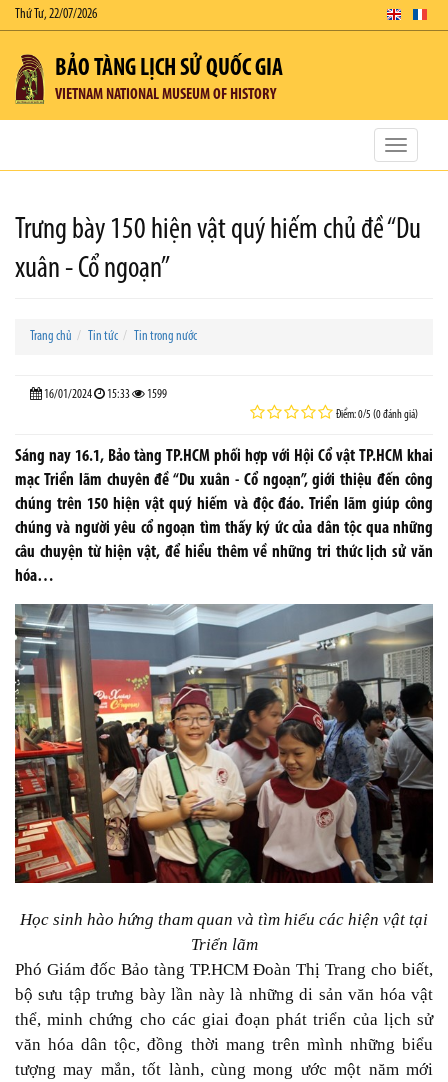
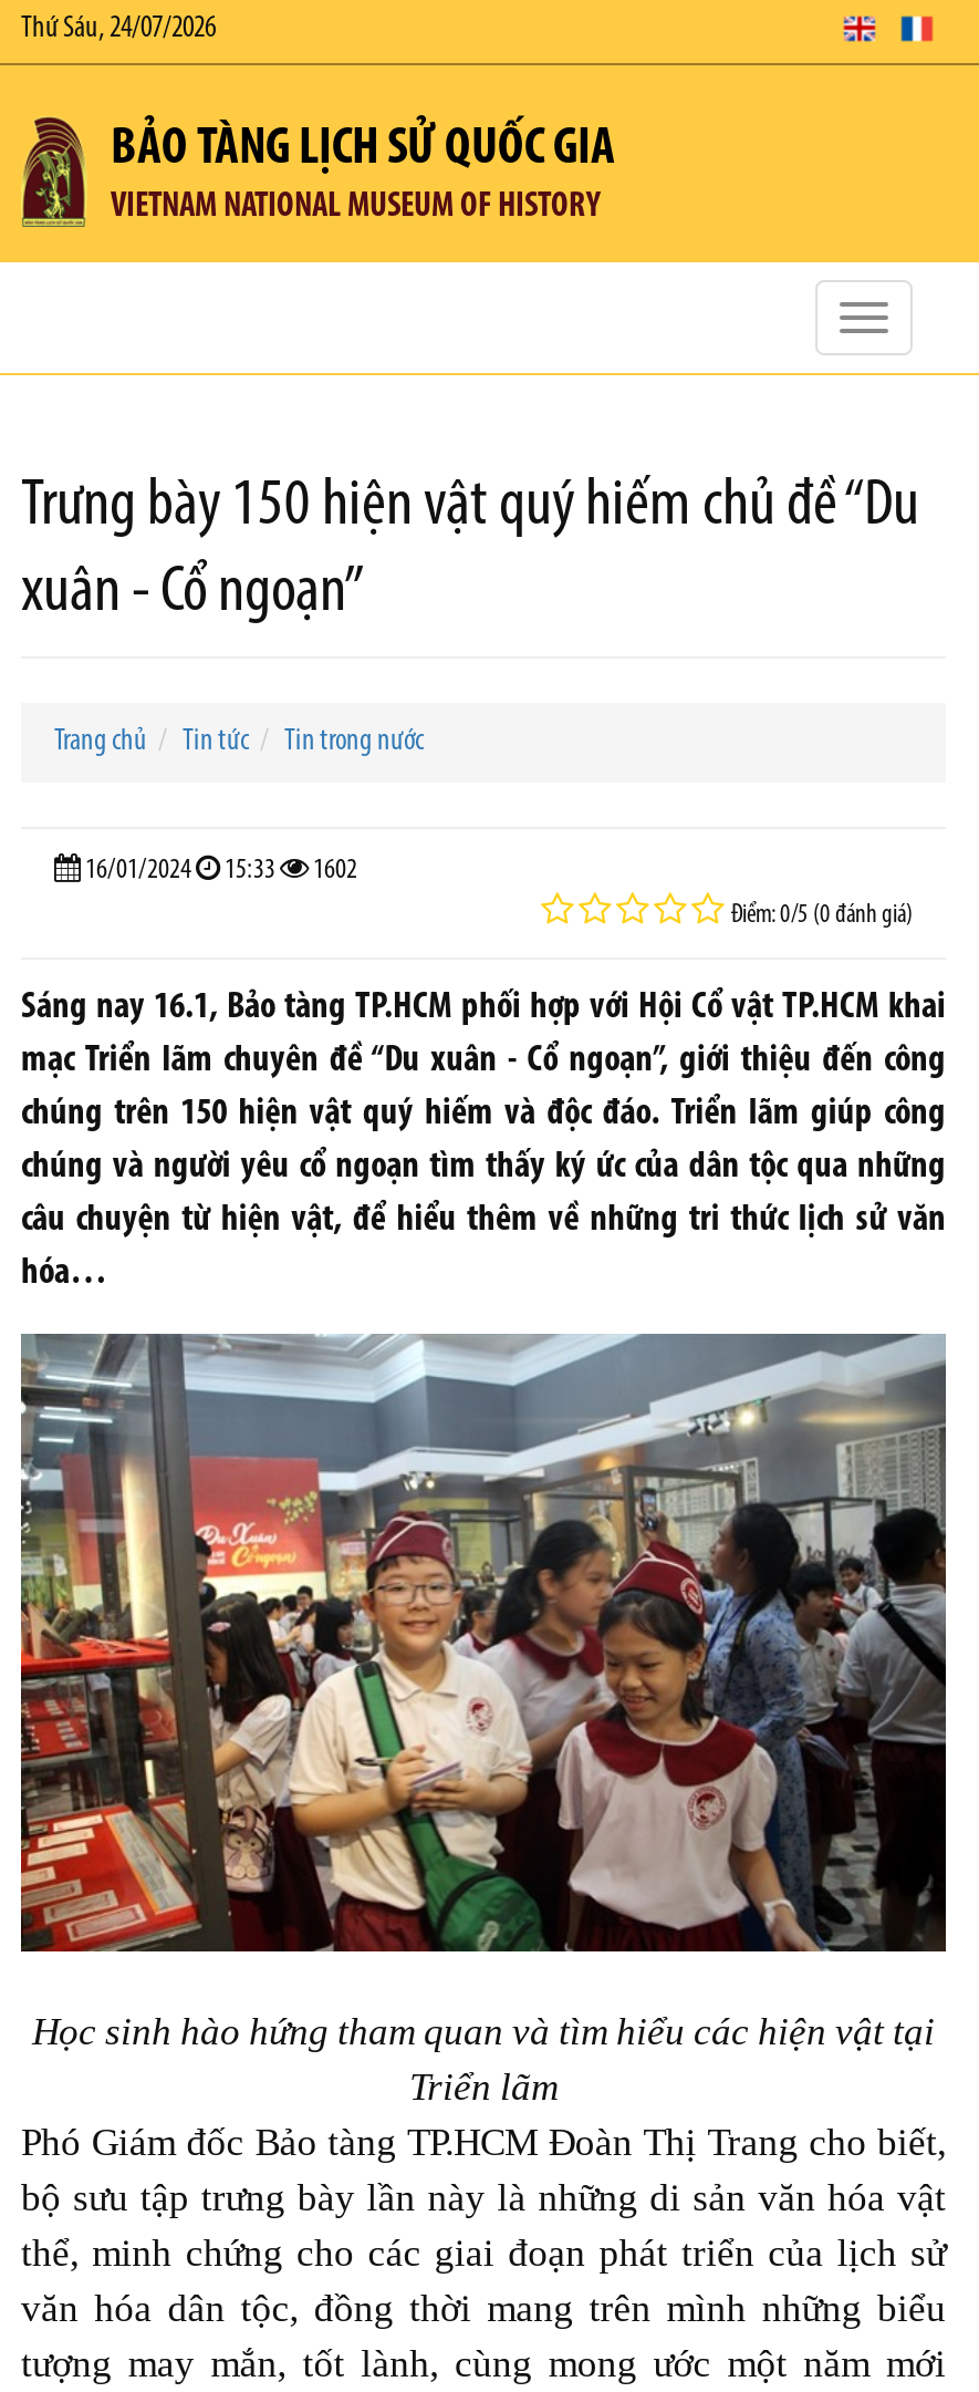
- Thứ Tư, 22/07/2026
+ Thứ Sáu, 24/07/2026

- 16/01/2024 15:33 1599
+ 16/01/2024 15:33 1602
